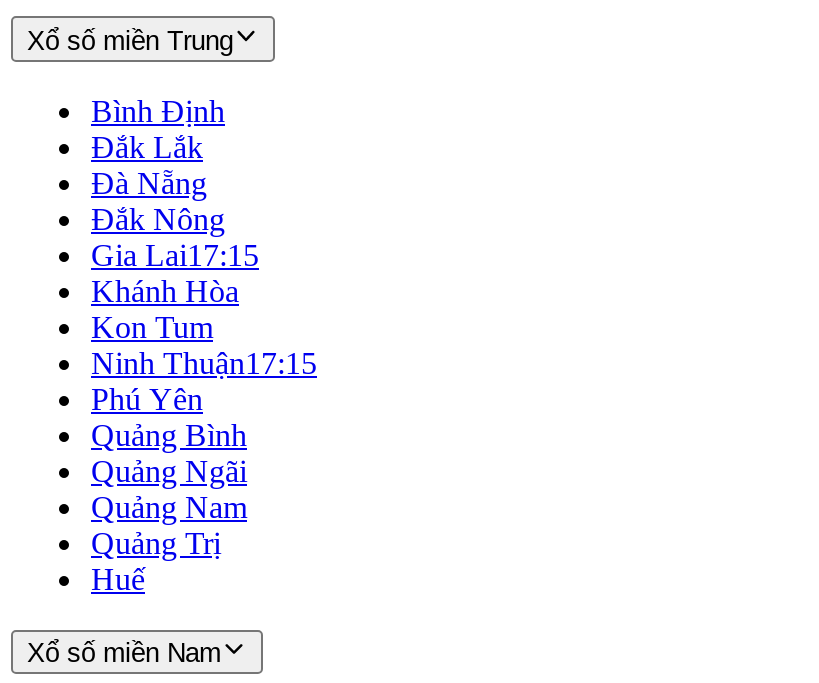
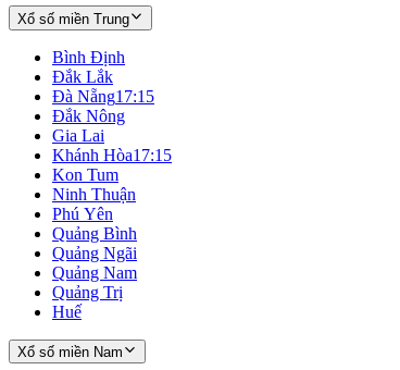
- Đà Nẵng
+ Đà Nẵng 17:15

- Gia Lai17:15
- Khánh Hòa
+ Gia Lai
+ Khánh Hòa 17:15

- Ninh Thuận17:15
+ Ninh Thuận
